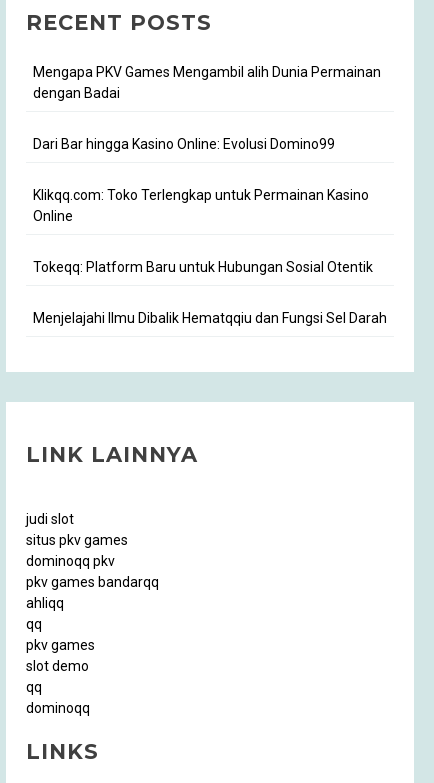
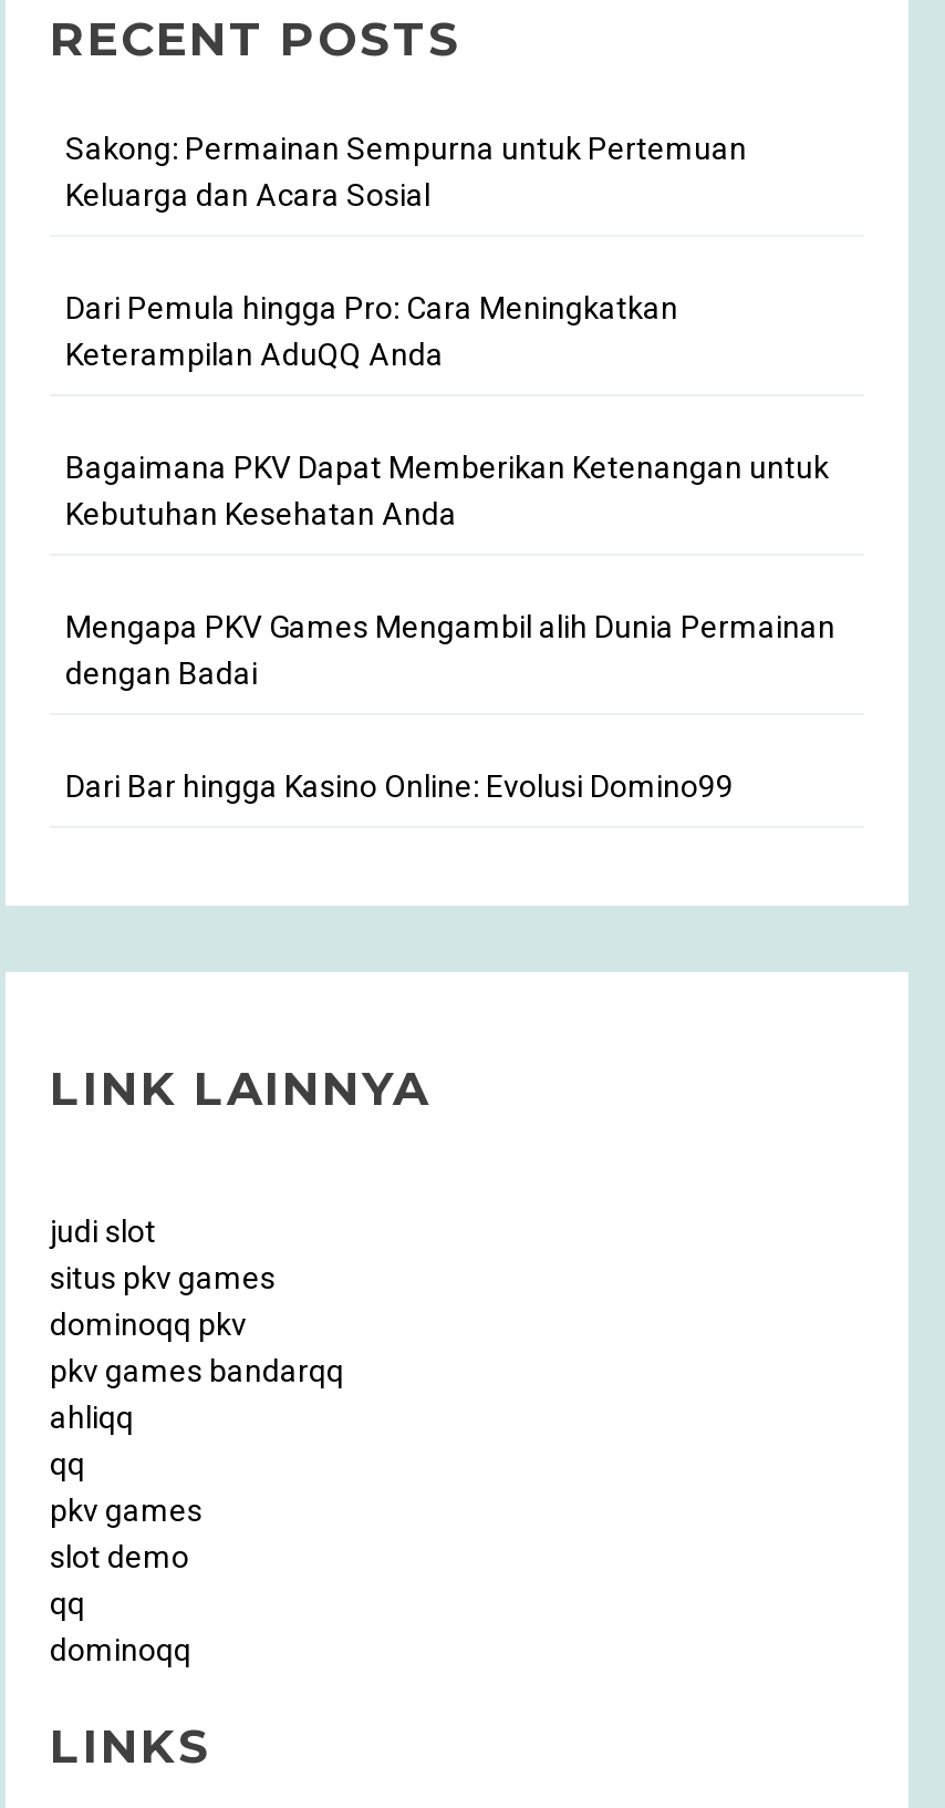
+ Sakong: Permainan Sempurna untuk Pertemuan
+ Keluarga dan Acara Sosial
+ Dari Pemula hingga Pro: Cara Meningkatkan
+ Keterampilan AduQQ Anda
+ Bagaimana PKV Dapat Memberikan Ketenangan untuk
+ Kebutuhan Kesehatan Anda

moved down: Mengapa PKV Games Mengambil alih Dunia Permainan | dengan Badai | Dari Bar hingga Kasino Online: Evolusi Domino99

- Klikqq.com: Toko Terlengkap untuk Permainan Kasino
- Online
- Tokeqq: Platform Baru untuk Hubungan Sosial Otentik
- Menjelajahi Ilmu Dibalik Hematqqiu dan Fungsi Sel Darah
